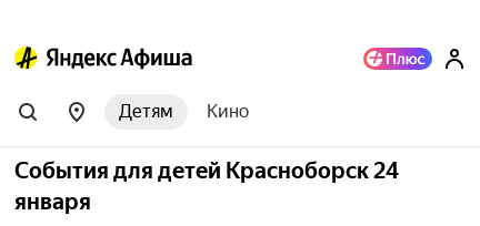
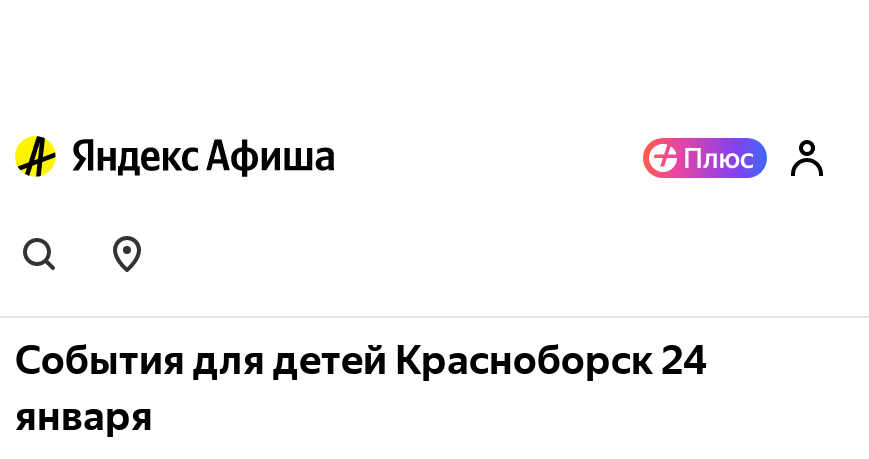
- Детям
- Кино
